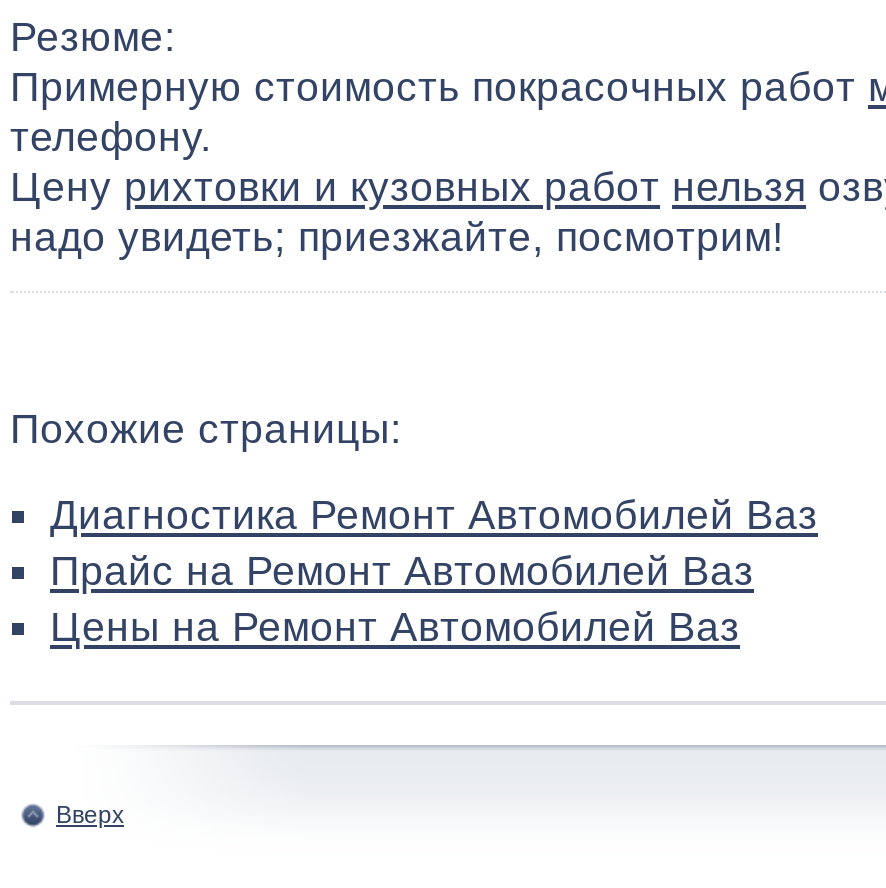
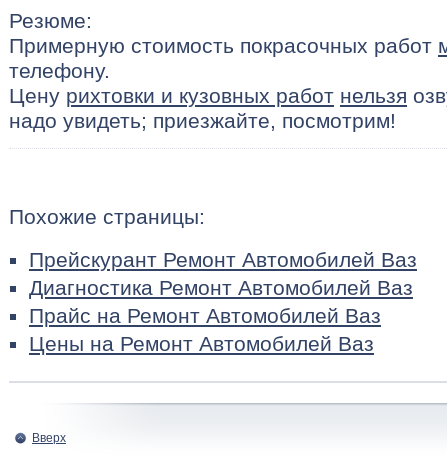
+ Прейскурант Ремонт Автомобилей Ваз
